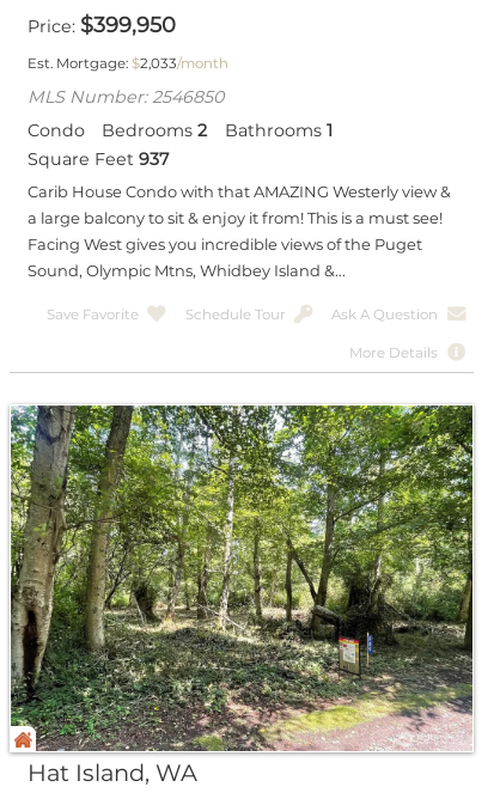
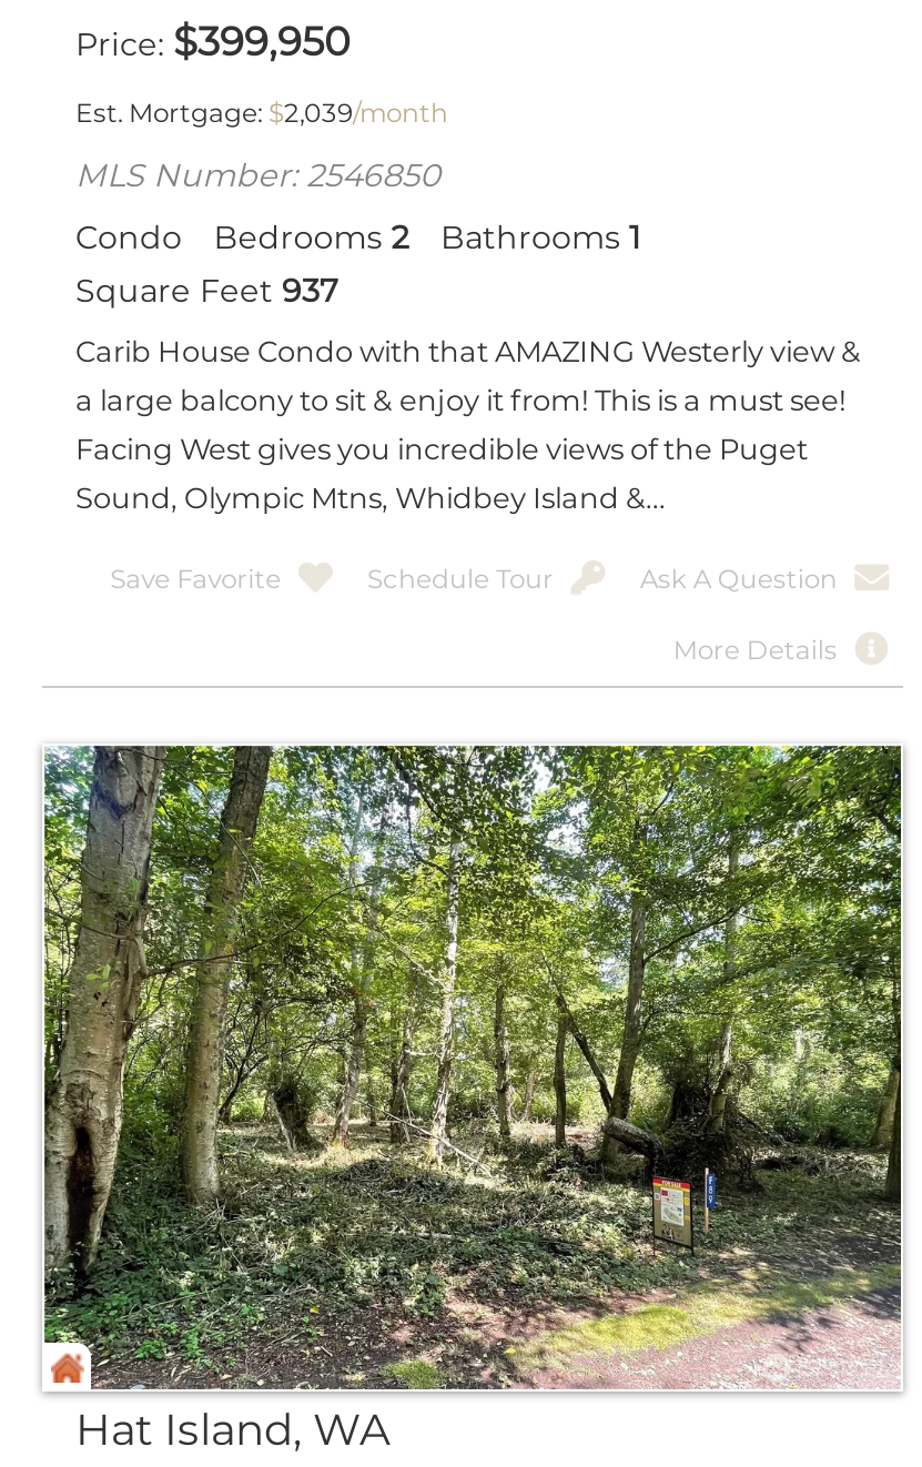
- Est. Mortgage: $2,033/month
+ Est. Mortgage: $2,039/month
